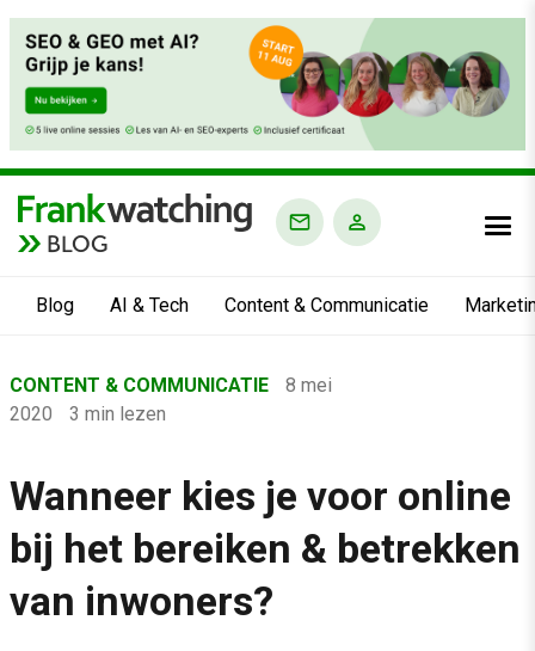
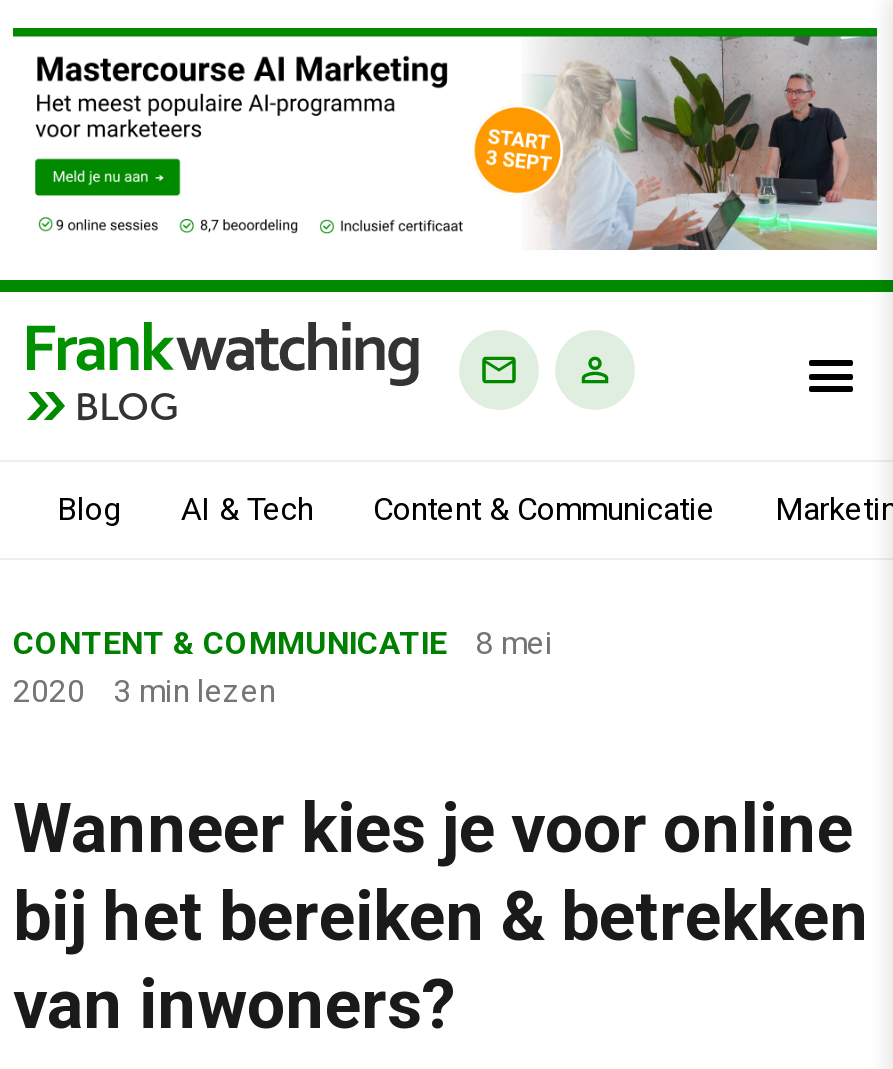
- [image]
+ [image]
